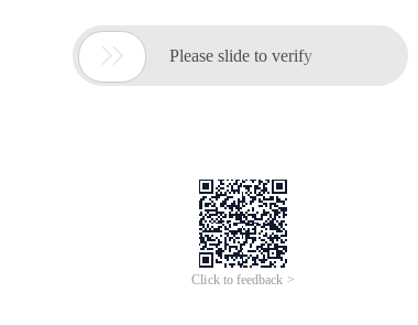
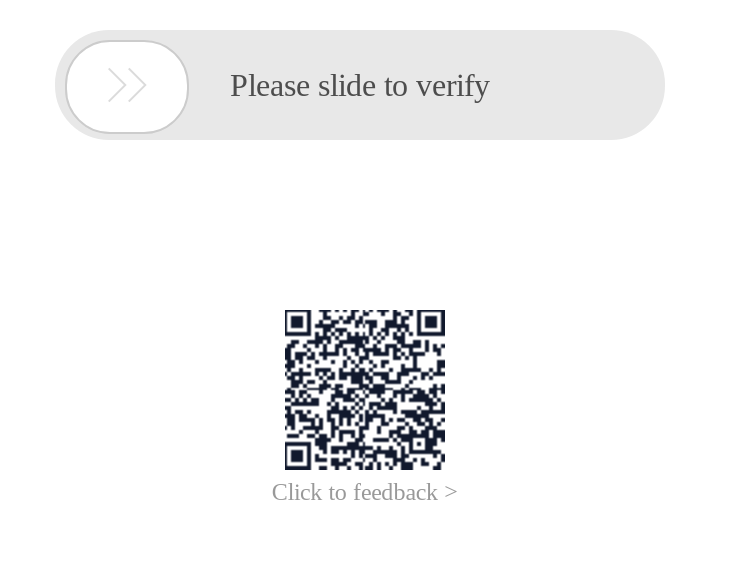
- [image]
+ [image]
